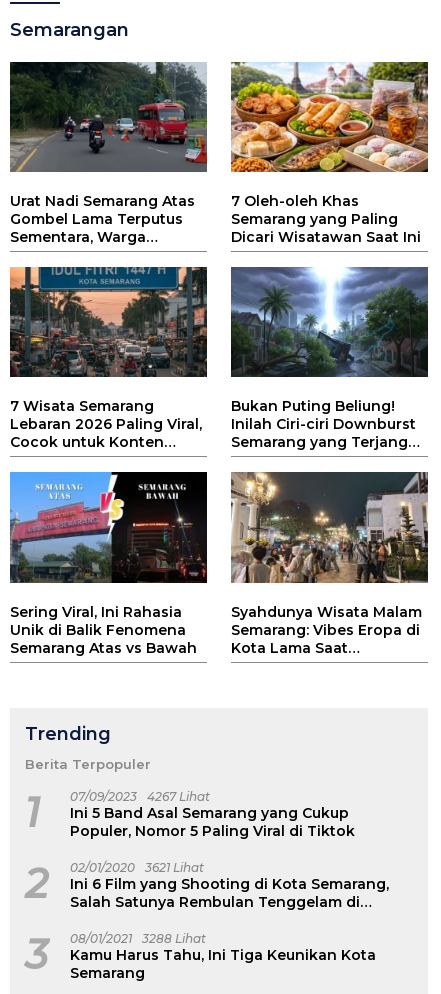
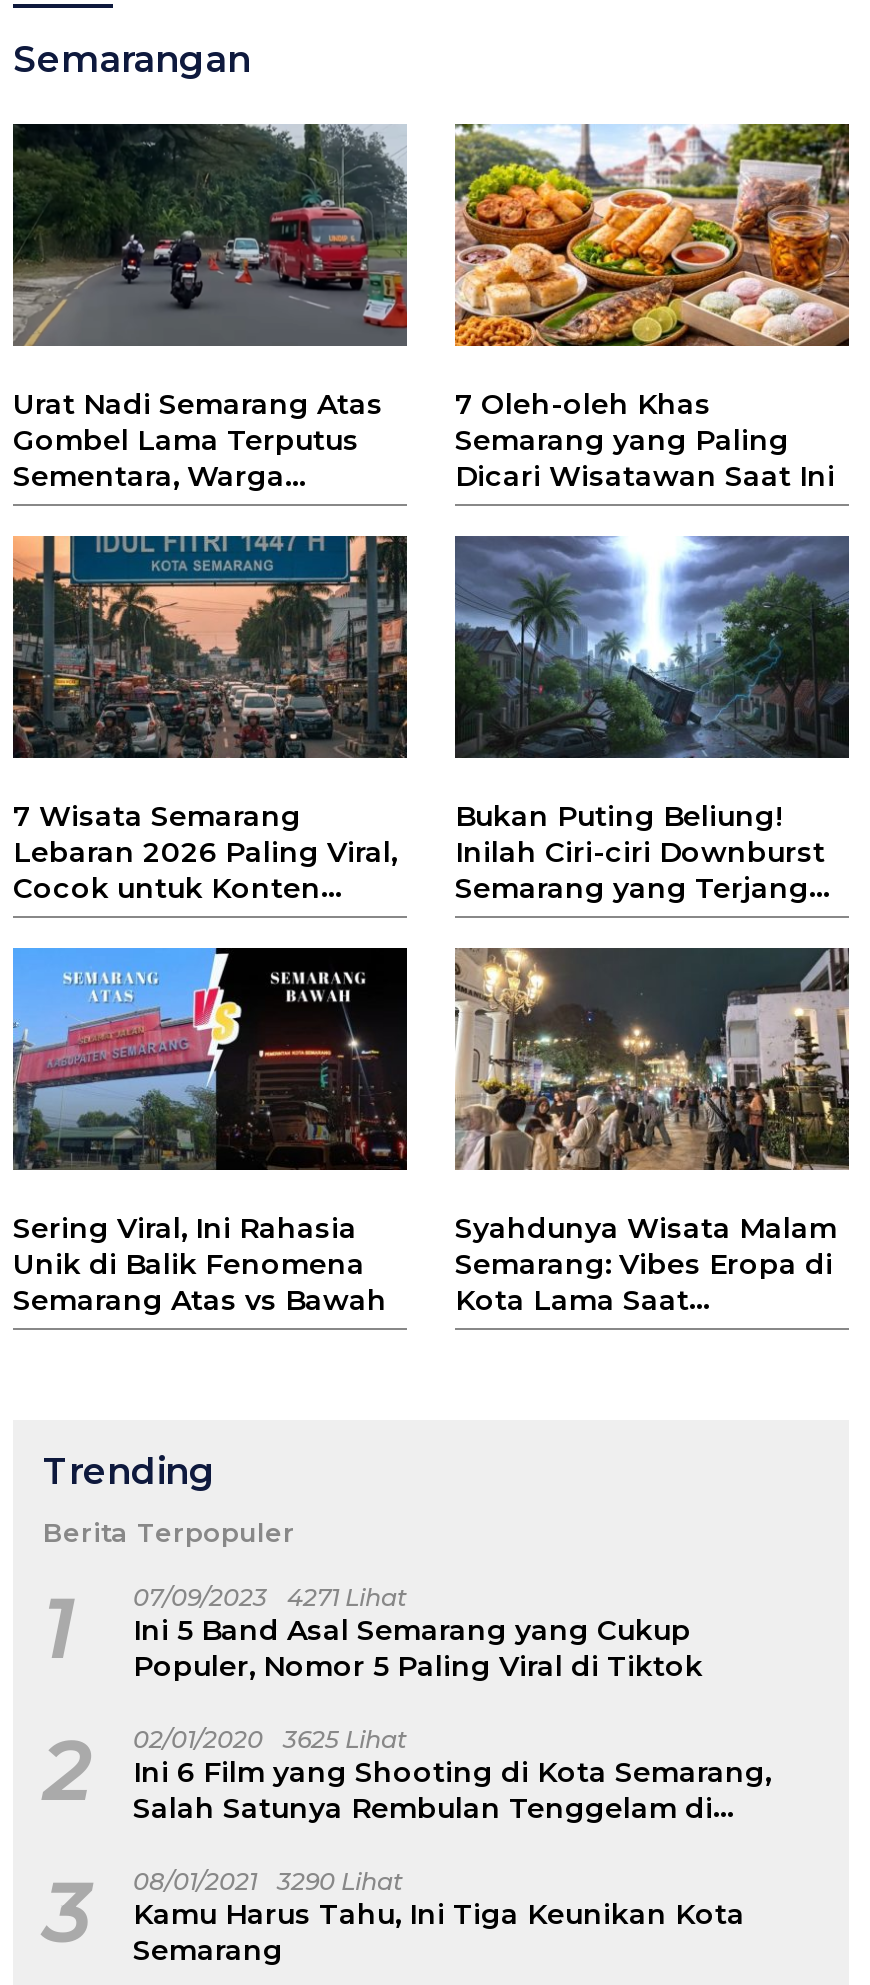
- 1 07/09/2023 Ini 5 Band Asal Semarang yang Cukup Populer, Nomor 5 Paling Viral di Tiktok 4267 Lihat
+ 1 07/09/2023 Ini 5 Band Asal Semarang yang Cukup Populer, Nomor 5 Paling Viral di Tiktok 4271 Lihat

- 2 02/01/2020 Ini 6 Film yang Shooting di Kota Semarang, Salah Satunya Rembulan Tenggelam di 3621 Lihat
+ 2 02/01/2020 Ini 6 Film yang Shooting di Kota Semarang, Salah Satunya Rembulan Tenggelam di 3625 Lihat

- 3 08/01/2021 Kamu Harus Tahu, Ini Tiga Keunikan Kota Semarang 3288 Lihat
+ 3 08/01/2021 Kamu Harus Tahu, Ini Tiga Keunikan Kota Semarang 3290 Lihat
